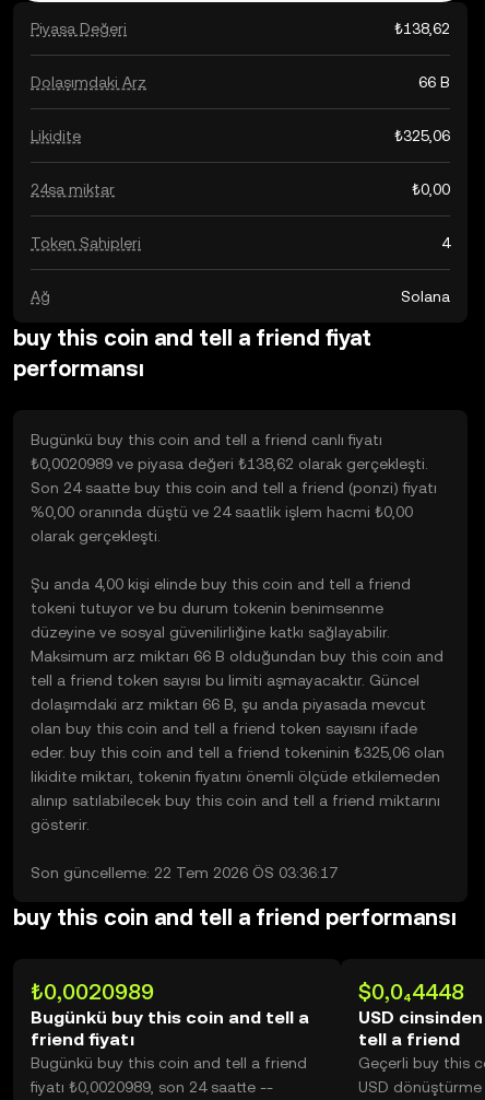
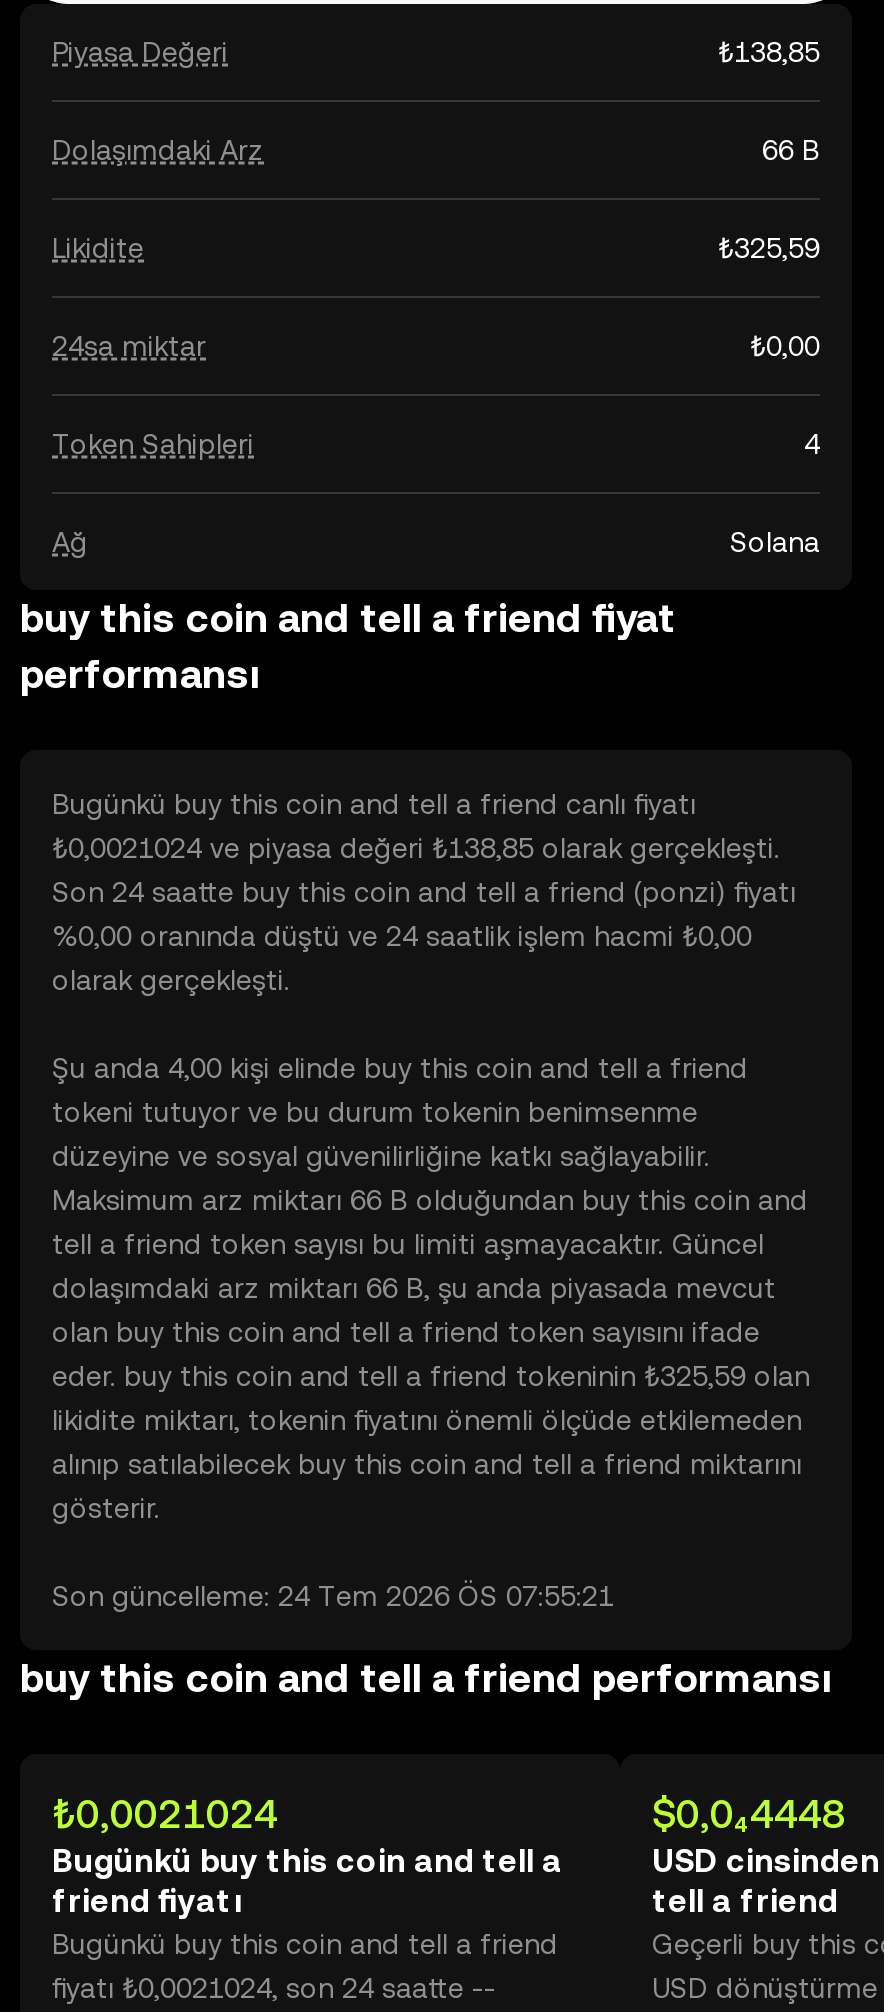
- ₺138,62
+ ₺138,85

- ₺325,06
+ ₺325,59

- ₺0,0020989 ve piyasa değeri ₺138,62 olarak gerçekleşti.
+ ₺0,0021024 ve piyasa değeri ₺138,85 olarak gerçekleşti.

- eder. buy this coin and tell a friend tokeninin ₺325,06 olan
+ eder. buy this coin and tell a friend tokeninin ₺325,59 olan

- Son güncelleme: 22 Tem 2026 ÖS 03:36:17
+ Son güncelleme: 24 Tem 2026 ÖS 07:55:21

- ₺0,0020989
+ ₺0,0021024

- fiyatı ₺0,0020989, son 24 saatte --
+ fiyatı ₺0,0021024, son 24 saatte --
